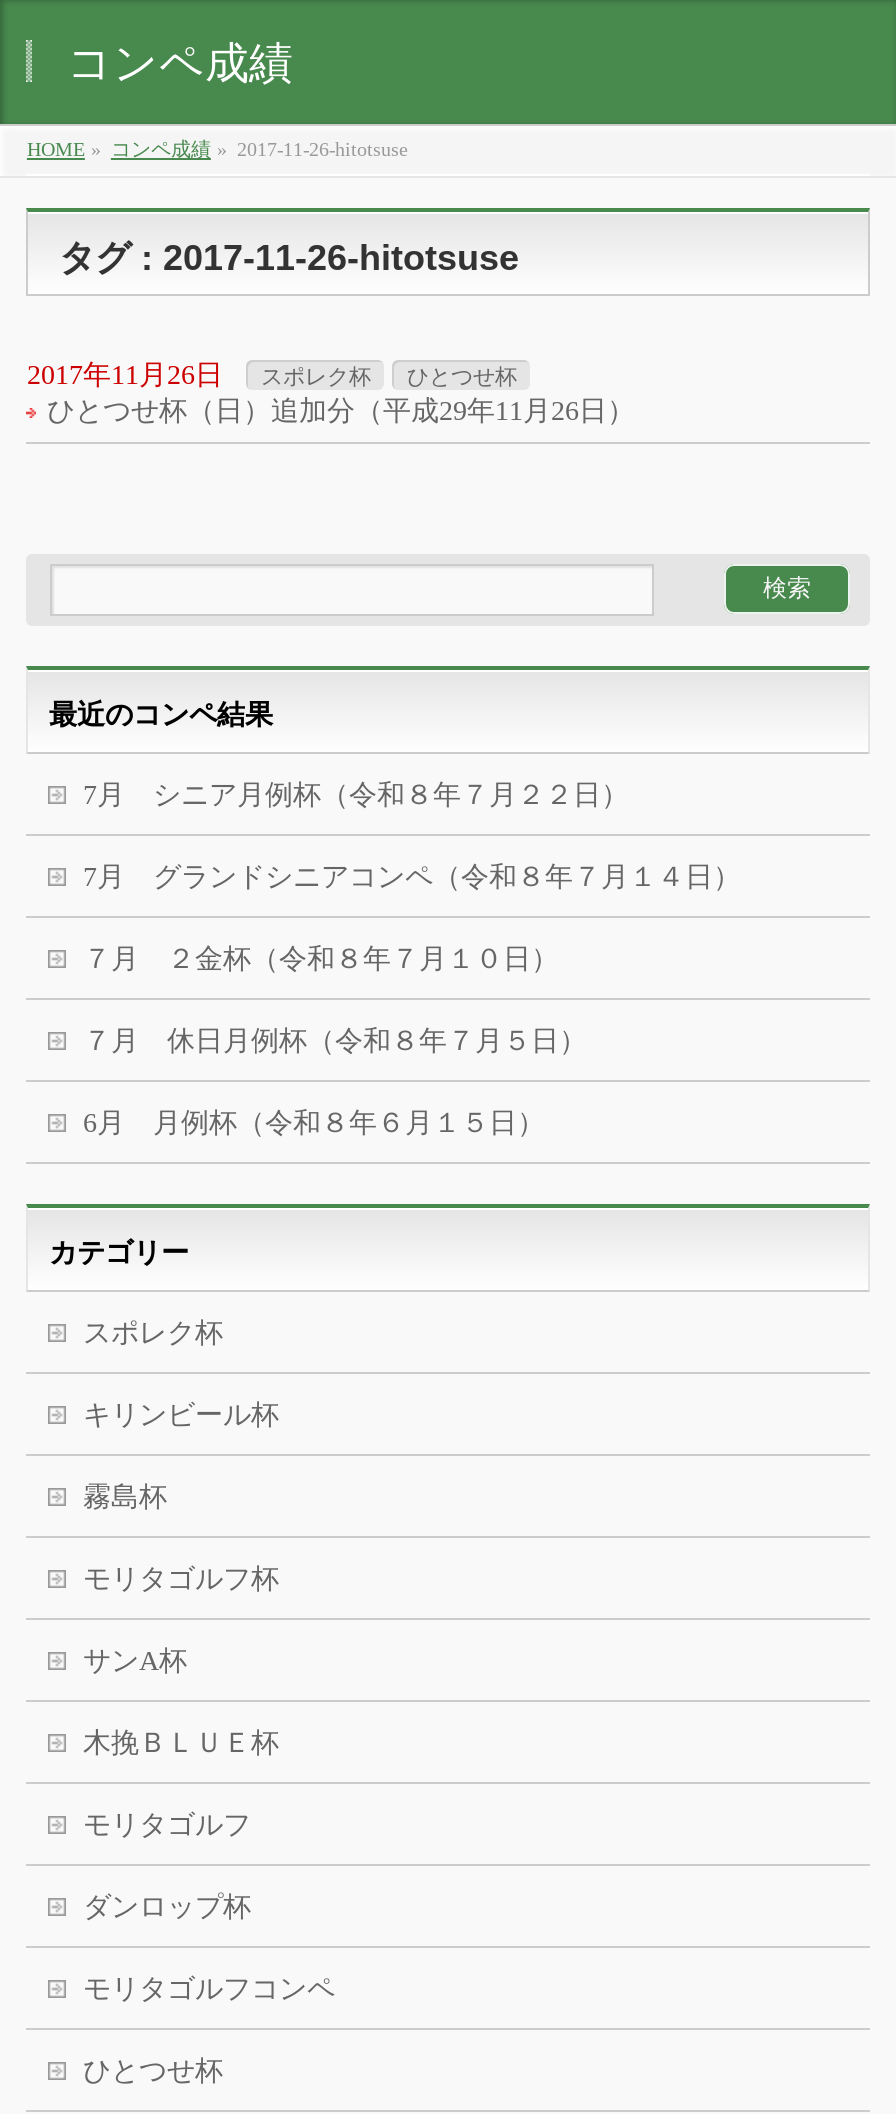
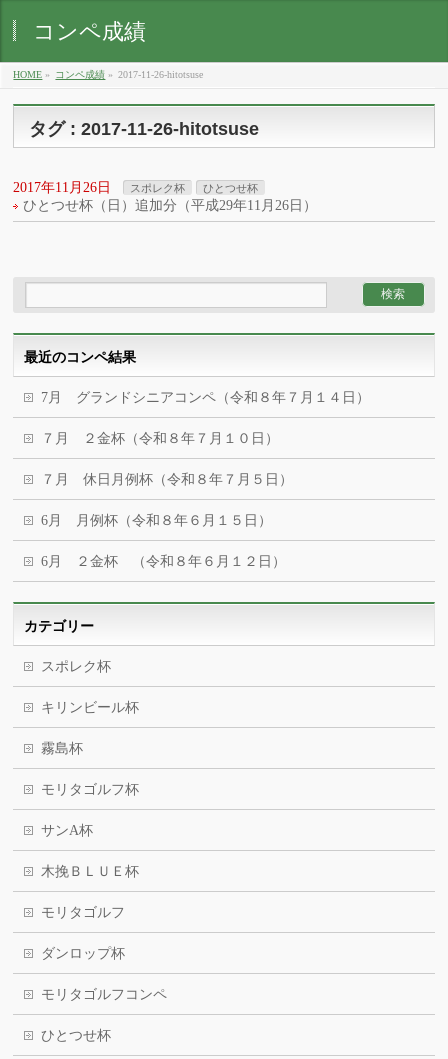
- 7月 シニア月例杯（令和８年７月２２日）

moved up: 7月 グランドシニアコンペ（令和８年７月１４日） | ７月 ２金杯（令和８年７月１０日） | ７月 休日月例杯（令和８年７月５日） | 6月 月例杯（令和８年６月１５日）

+ 6月 ２金杯 （令和８年６月１２日）
